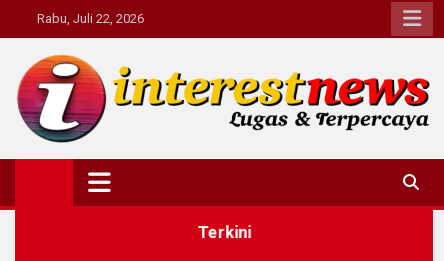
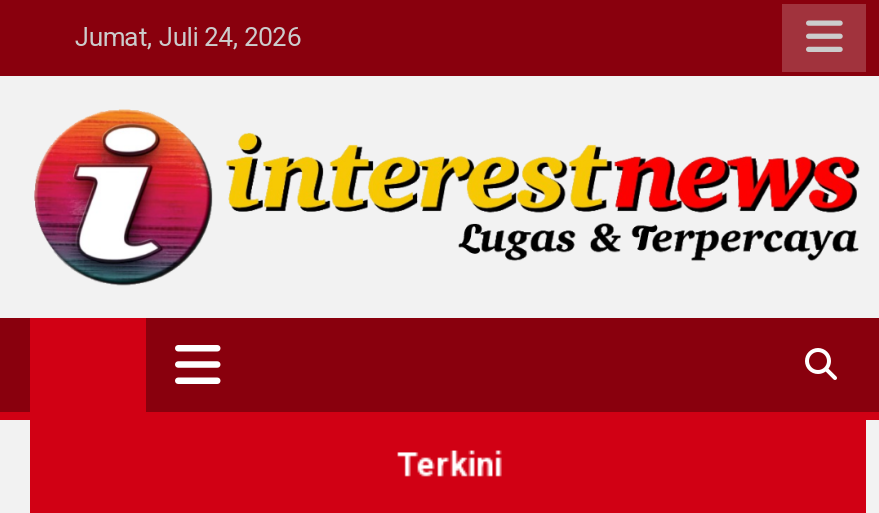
- Rabu, Juli 22, 2026
+ Jumat, Juli 24, 2026
